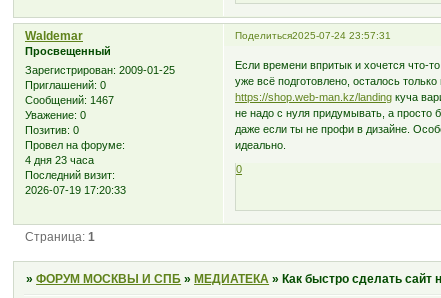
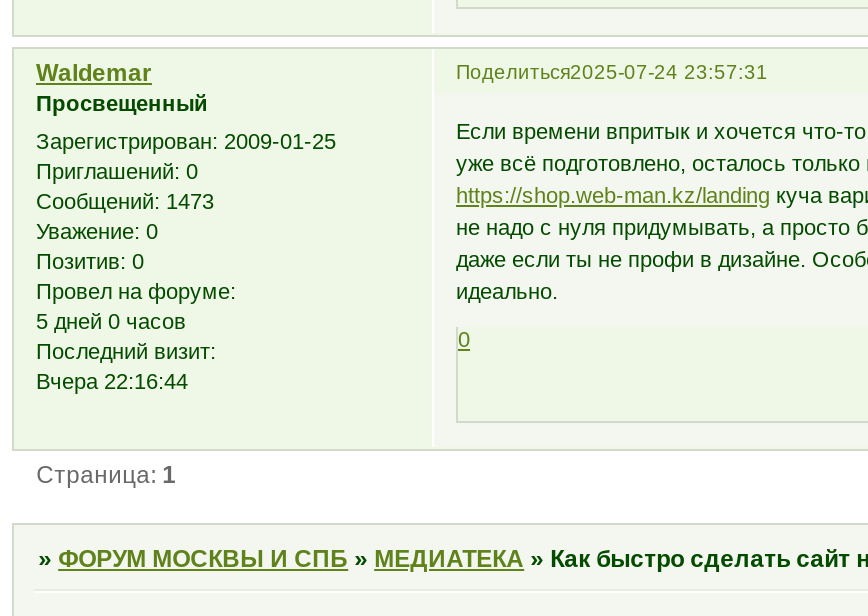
- Сообщений: 1467
+ Сообщений: 1473

- 4 дня 23 часа
+ 5 дней 0 часов

- 2026-07-19 17:20:33
+ Вчера 22:16:44
